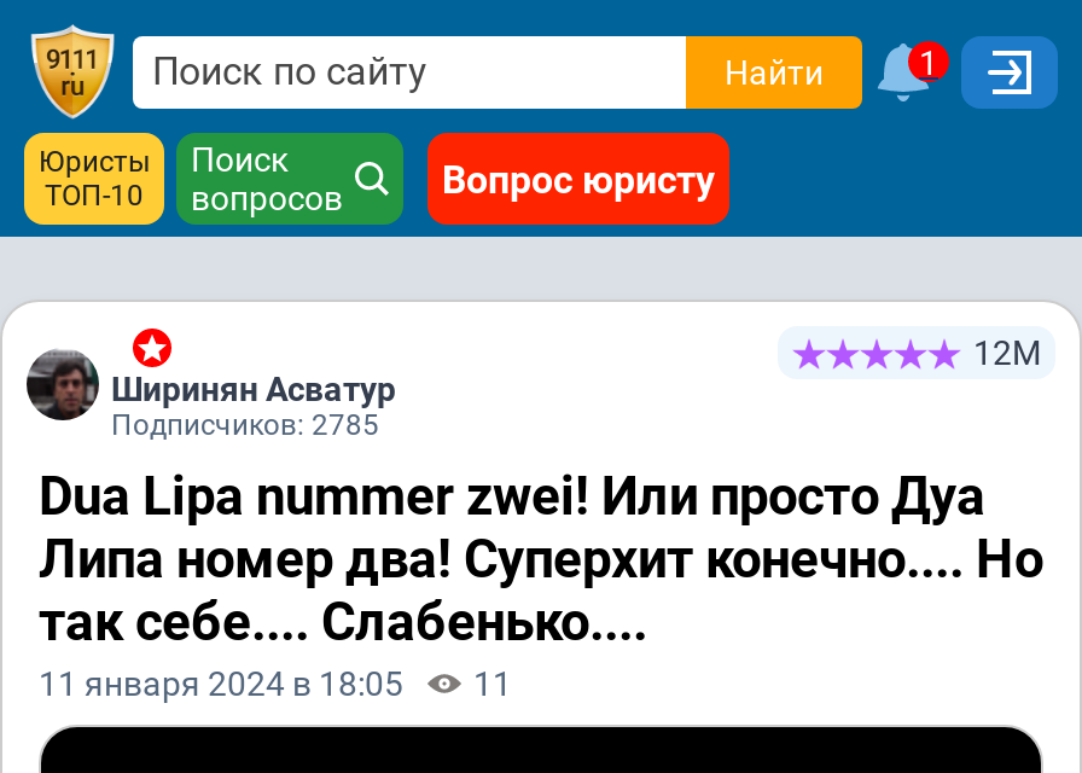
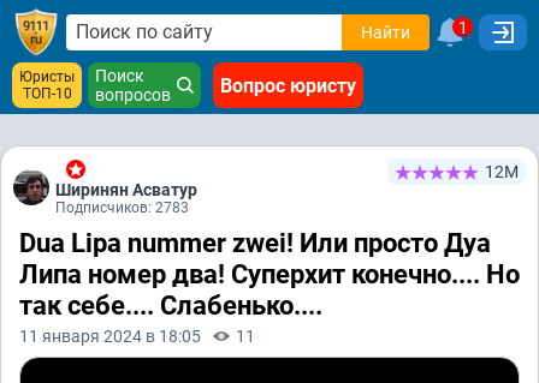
- Подписчиков: 2785
+ Подписчиков: 2783
